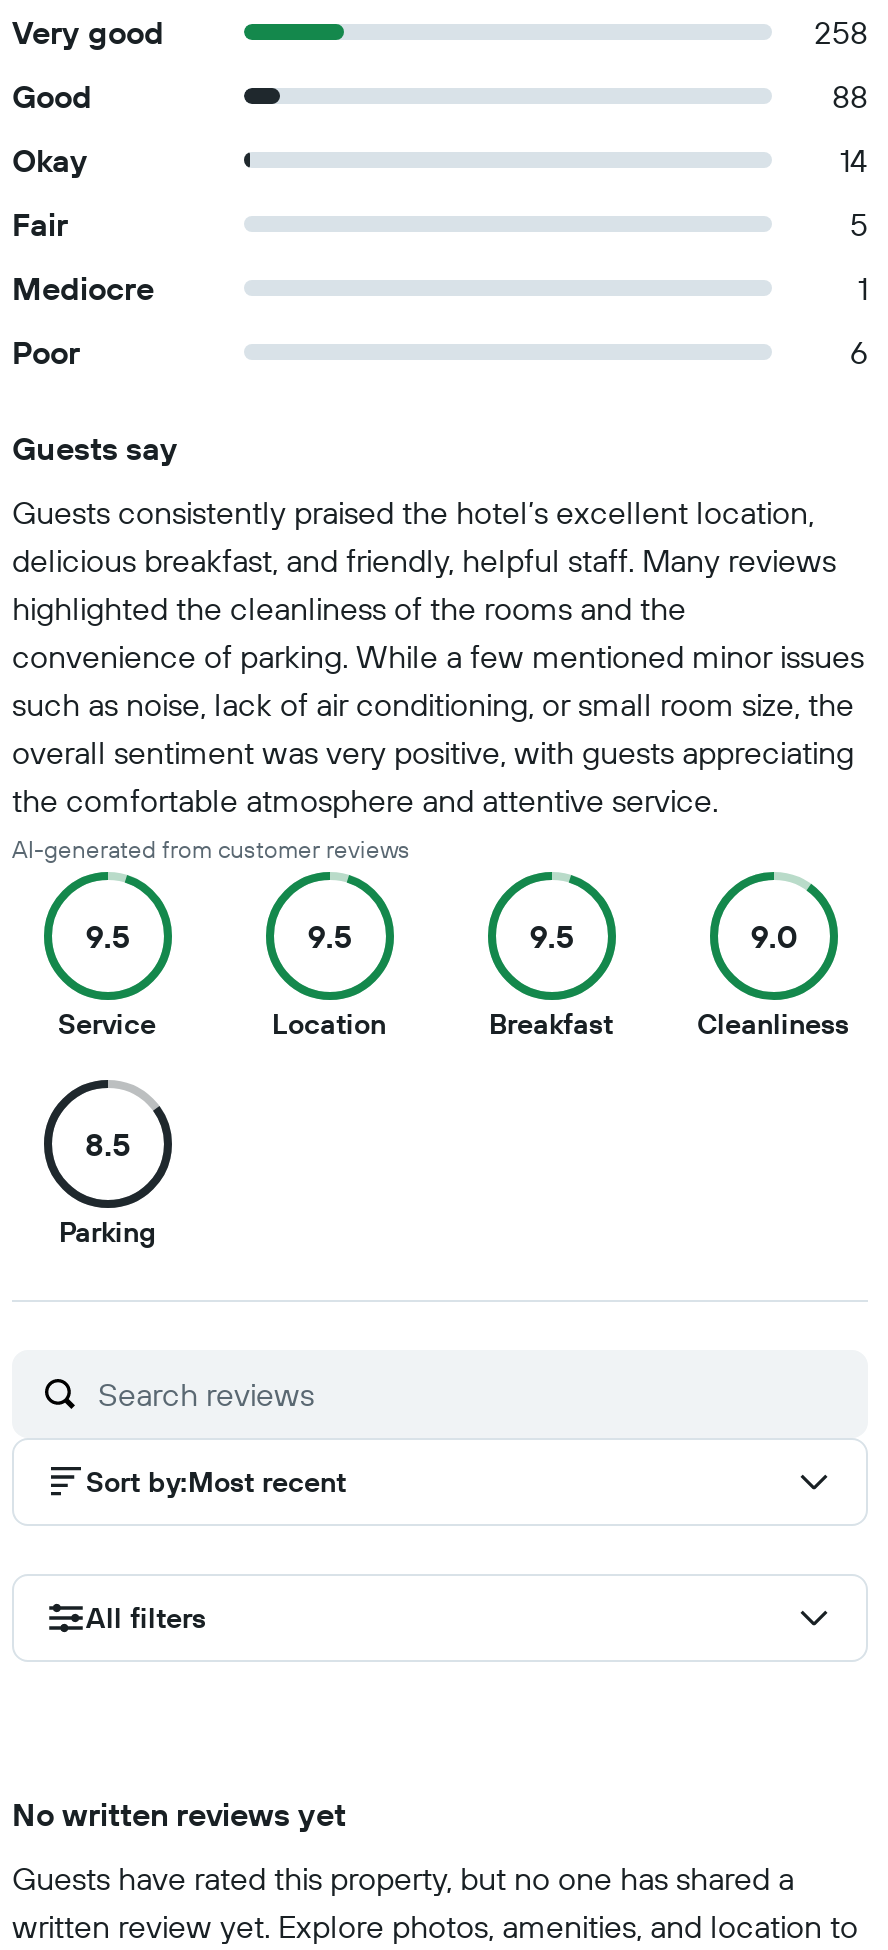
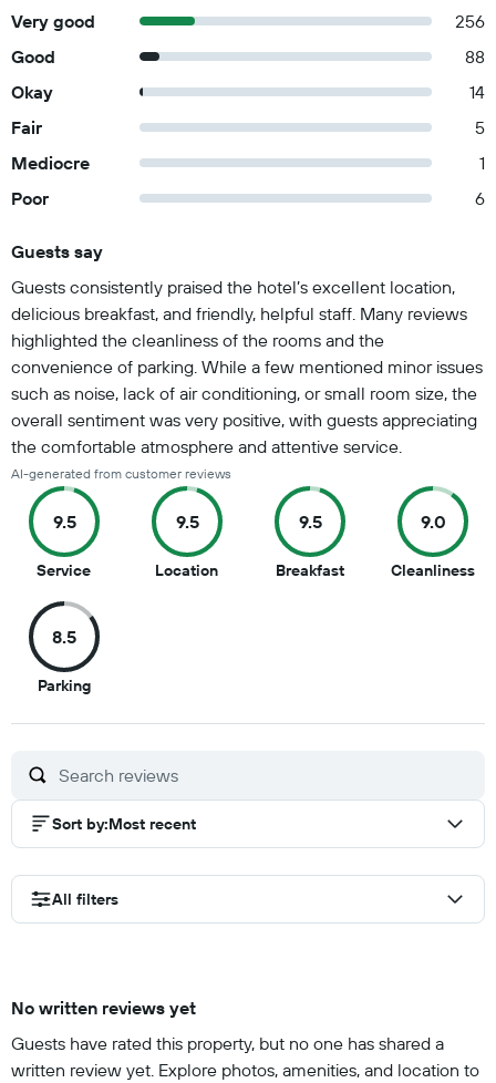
- 258
+ 256
